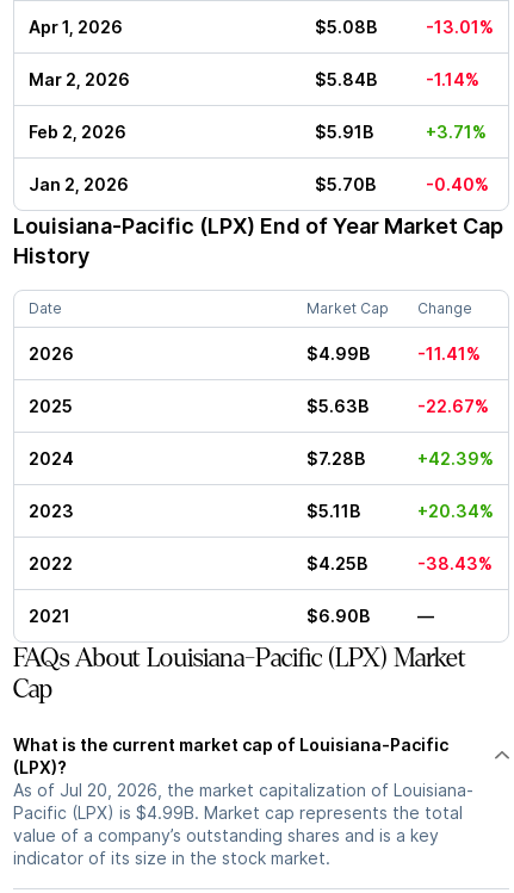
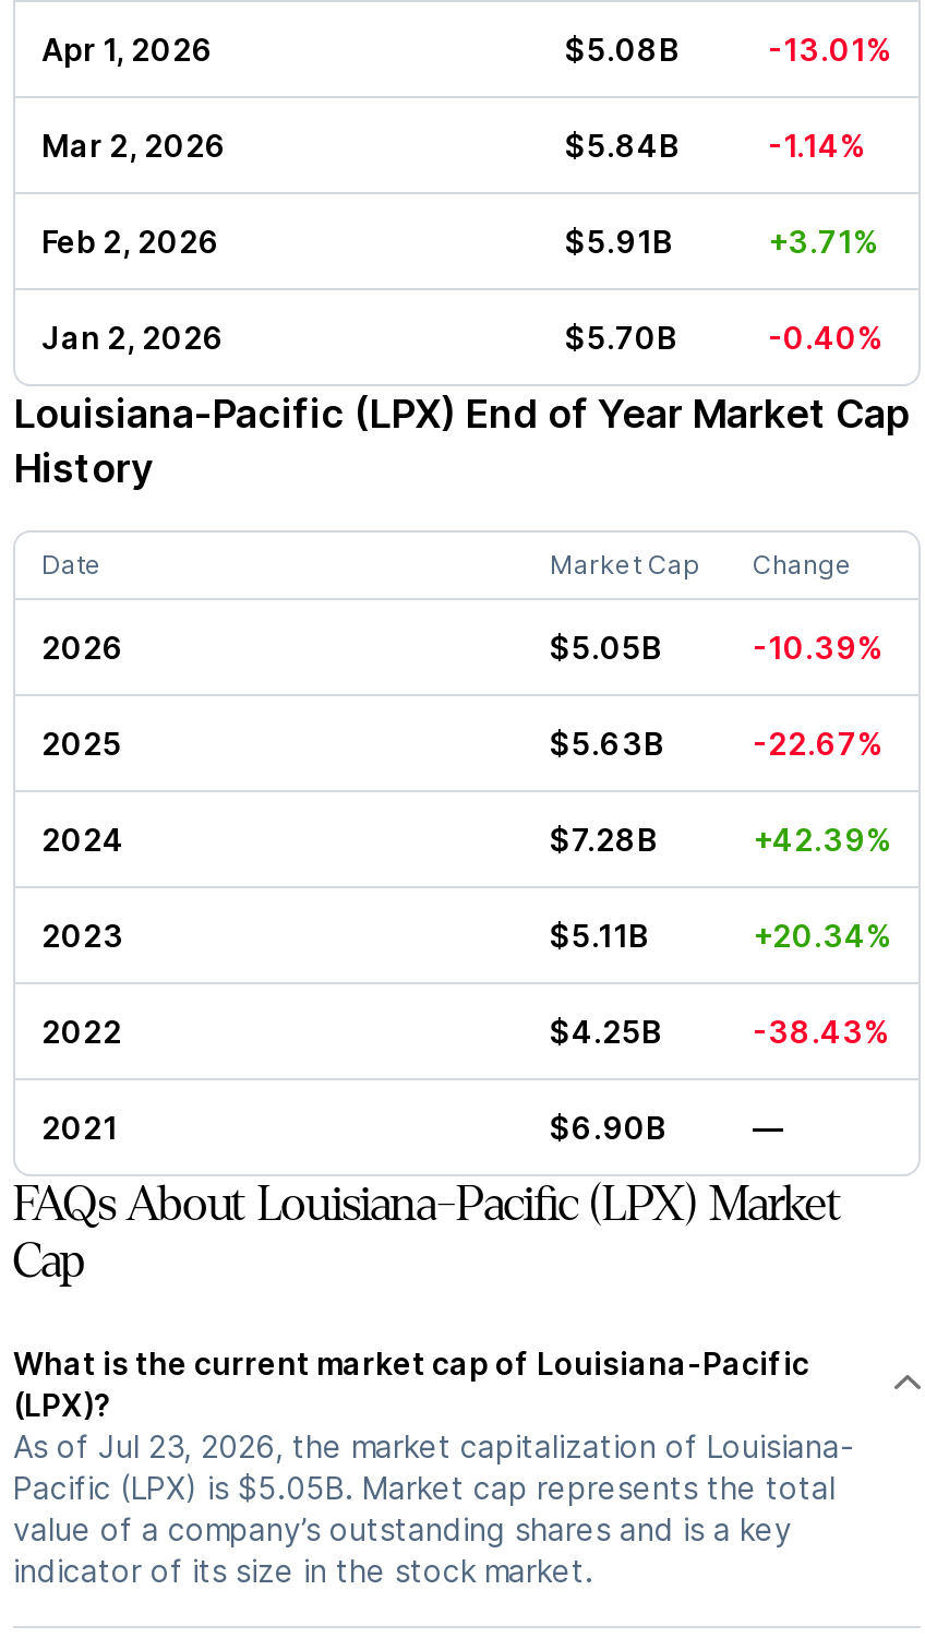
- $4.99B
- -11.41%
+ $5.05B
+ -10.39%

- As of Jul 20, 2026, the market capitalization of Louisiana-
+ As of Jul 23, 2026, the market capitalization of Louisiana-

- Pacific (LPX) is $4.99B. Market cap represents the total
+ Pacific (LPX) is $5.05B. Market cap represents the total
